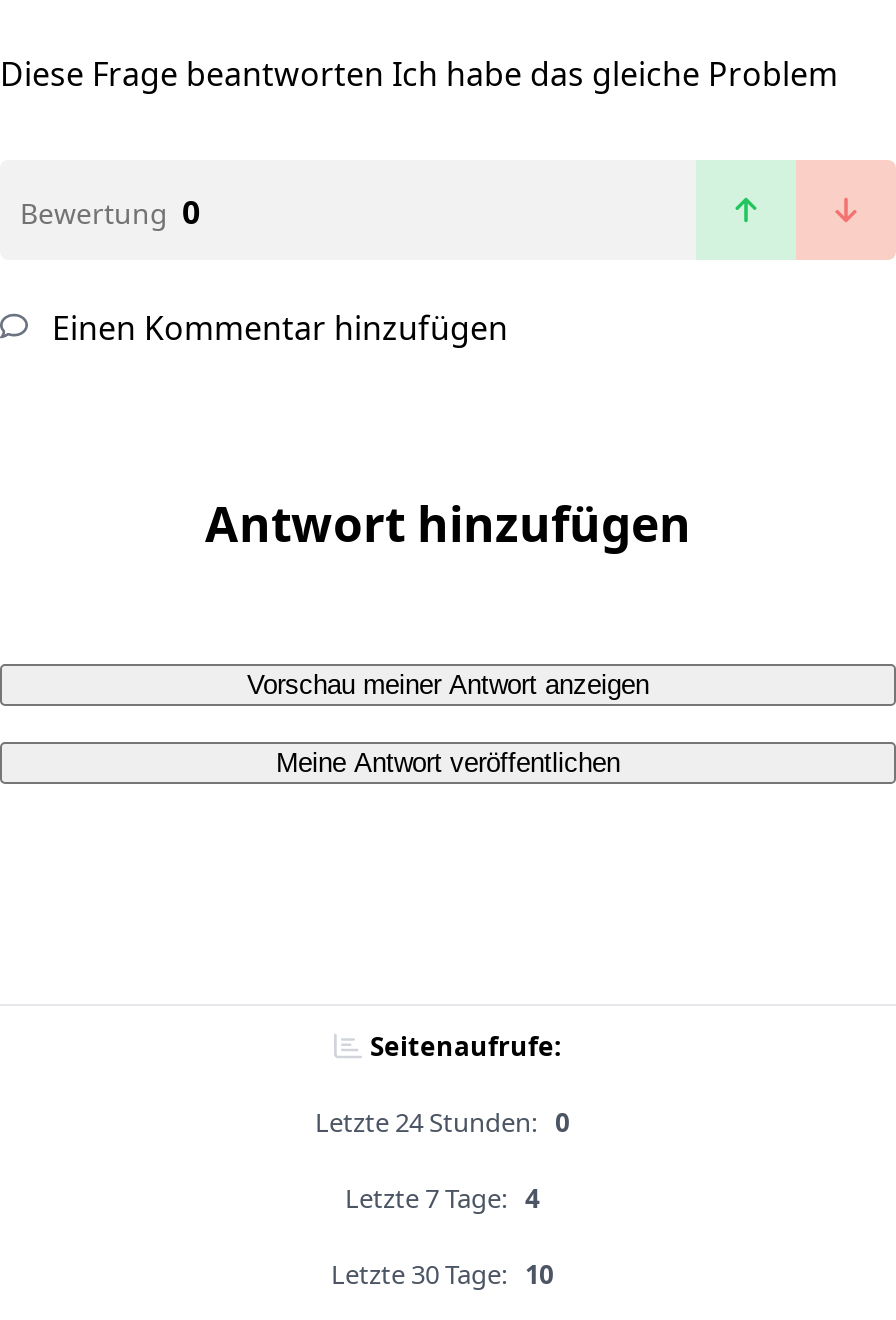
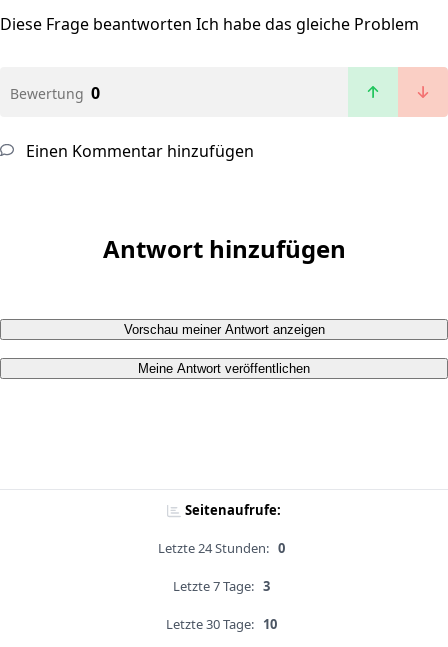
- Letzte 7 Tage: 4
+ Letzte 7 Tage: 3
